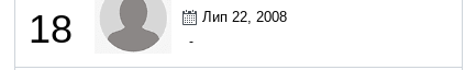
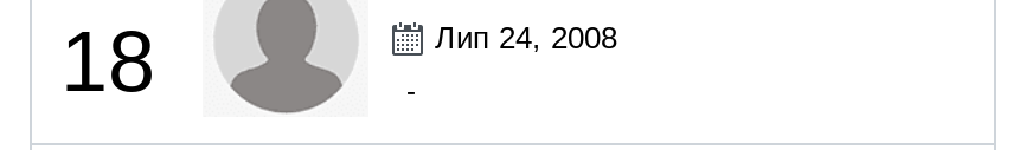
- Лип 22, 2008
+ Лип 24, 2008
